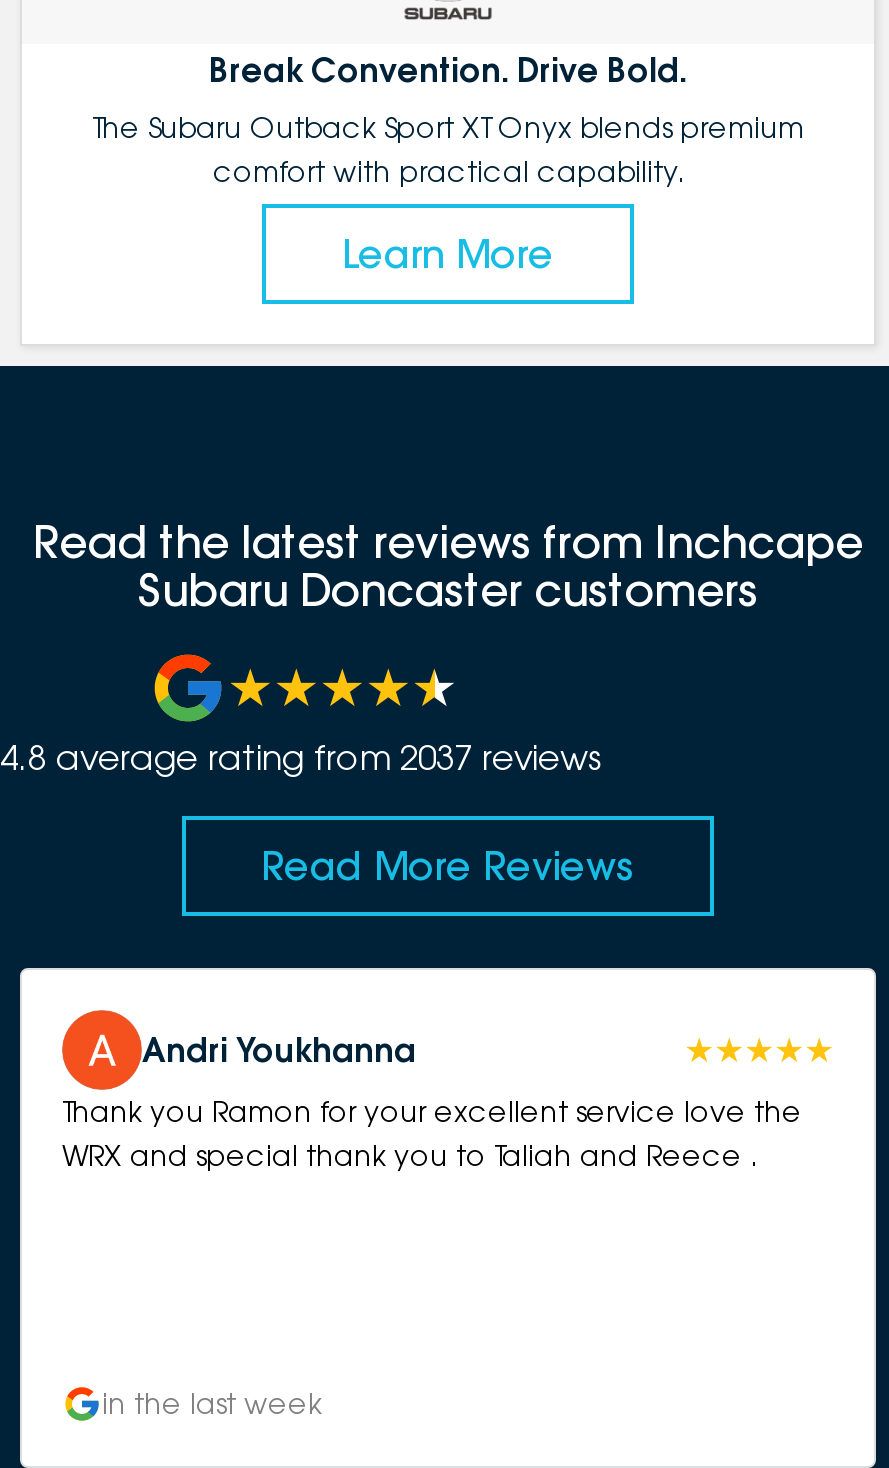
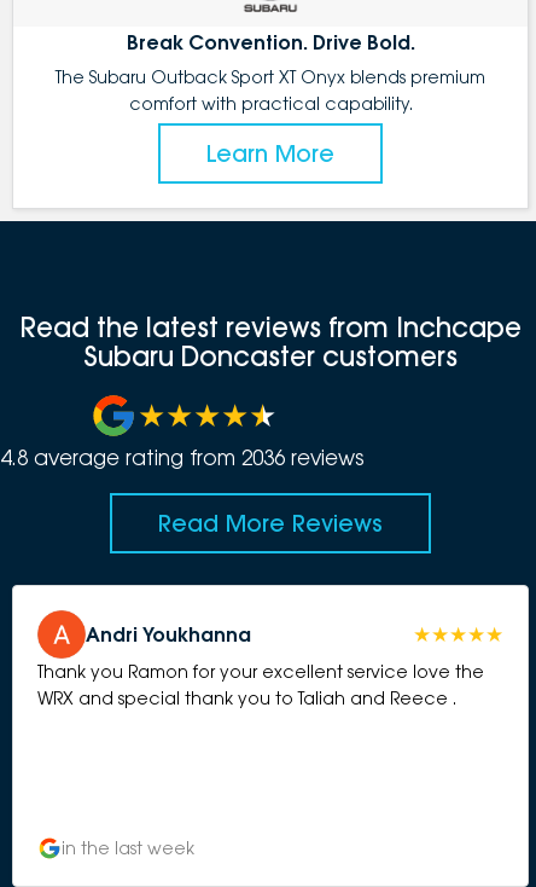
- 4.8 average rating from 2037 reviews
+ 4.8 average rating from 2036 reviews
